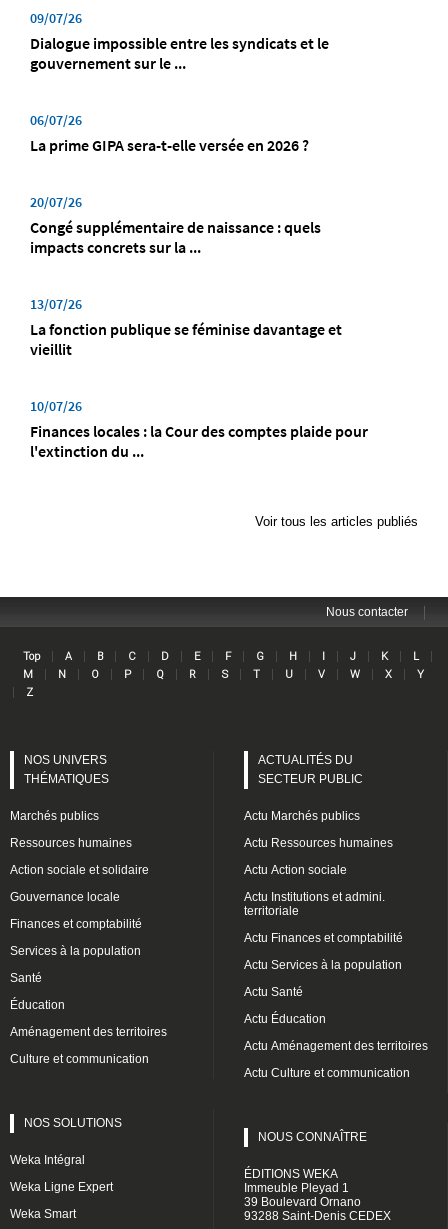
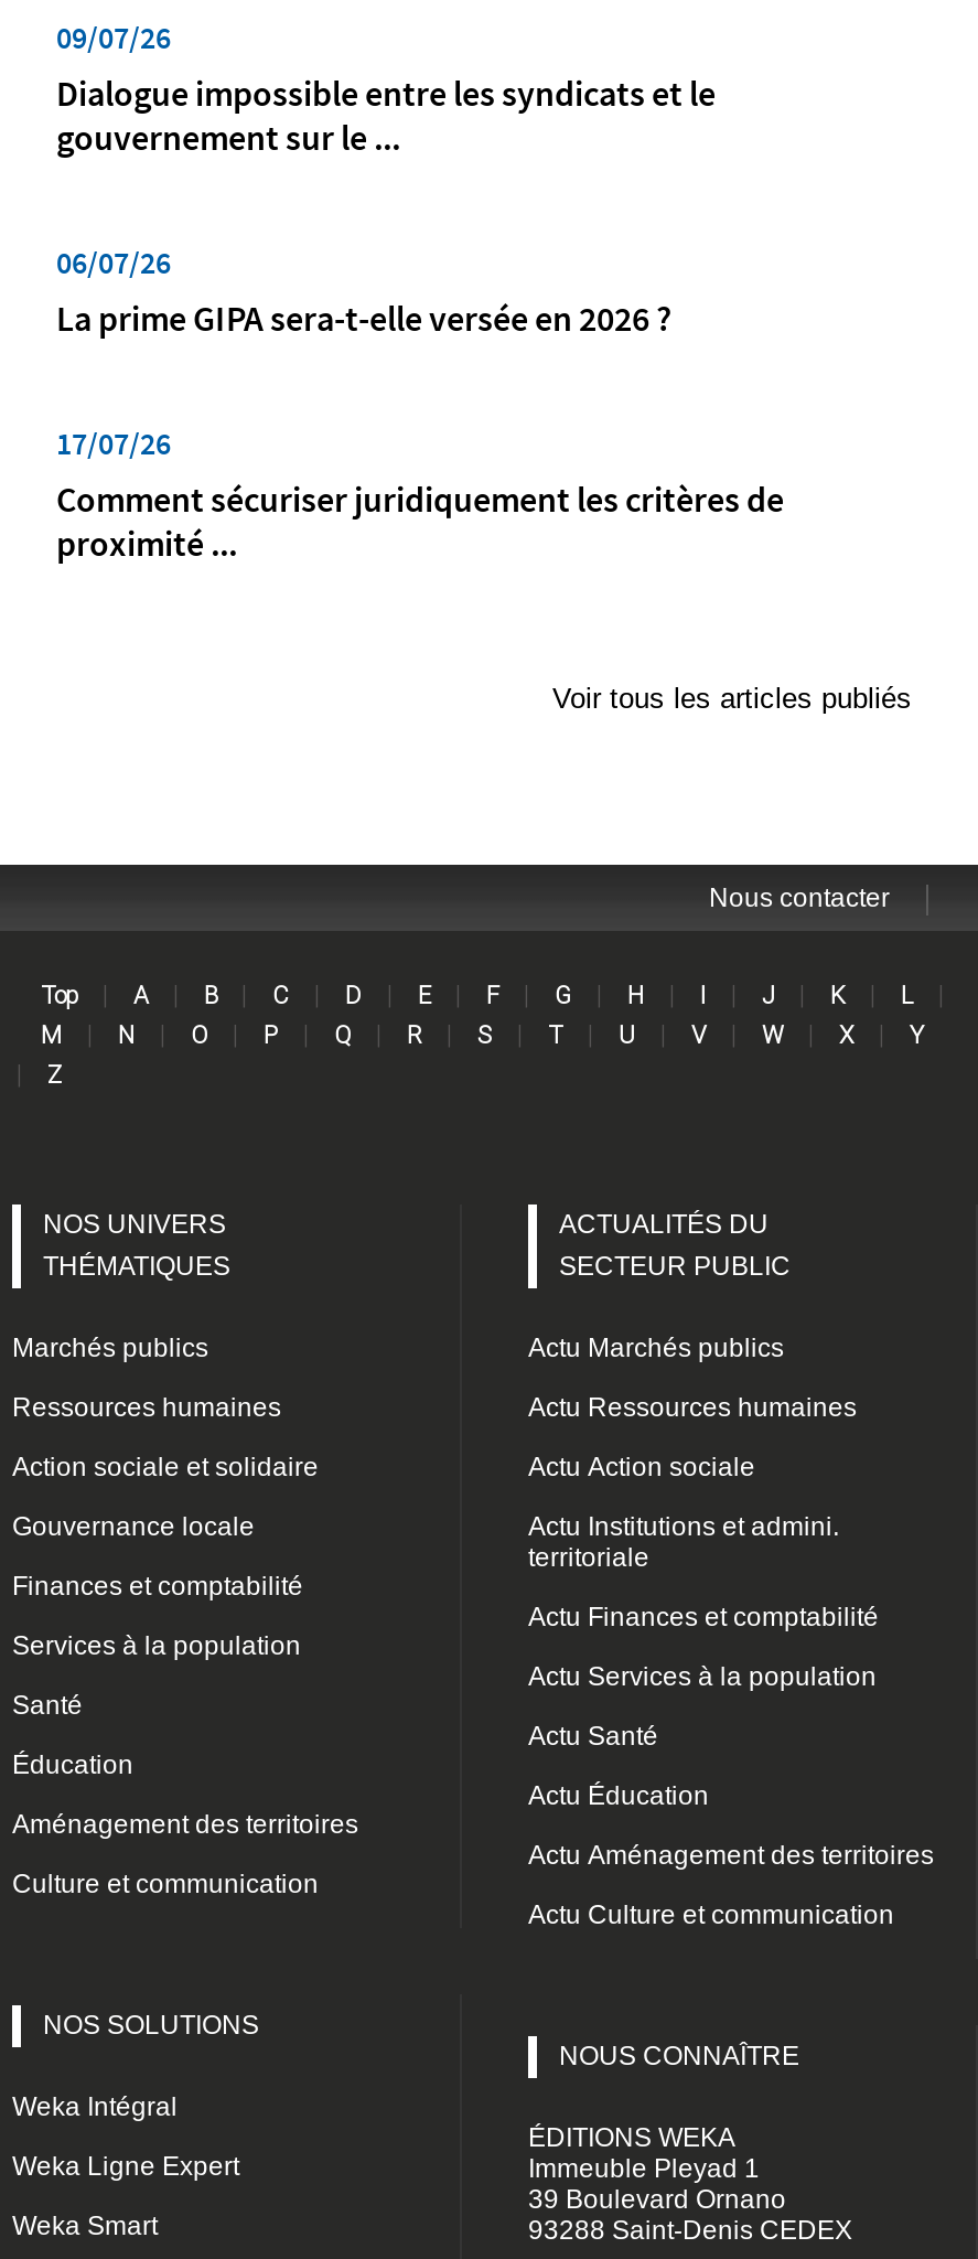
- 20/07/26
- Congé supplémentaire de naissance : quels
- impacts concrets sur la ...
- 13/07/26
- La fonction publique se féminise davantage et
- vieillit
- 10/07/26
- Finances locales : la Cour des comptes plaide pour
- l'extinction du ...
+ 17/07/26
+ Comment sécuriser juridiquement les critères de
+ proximité ...
